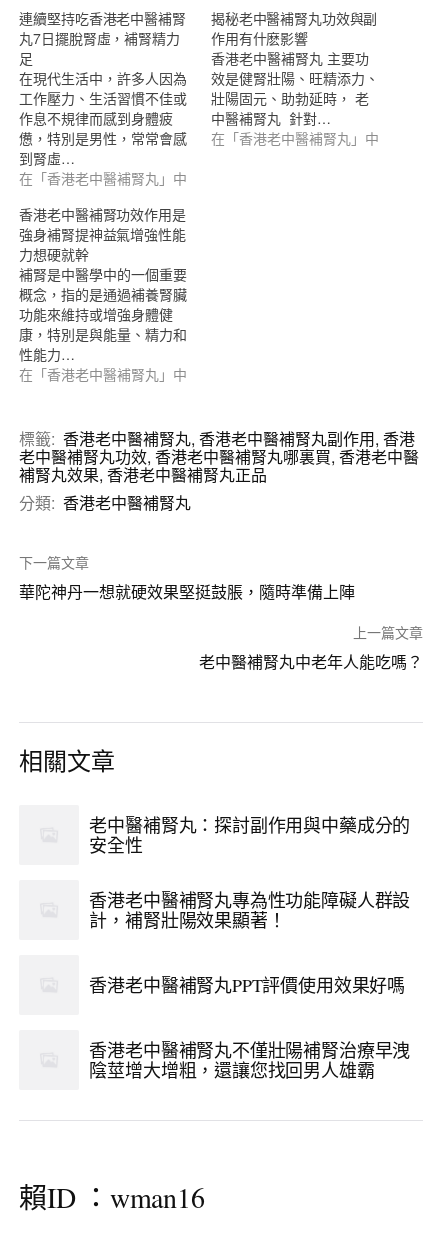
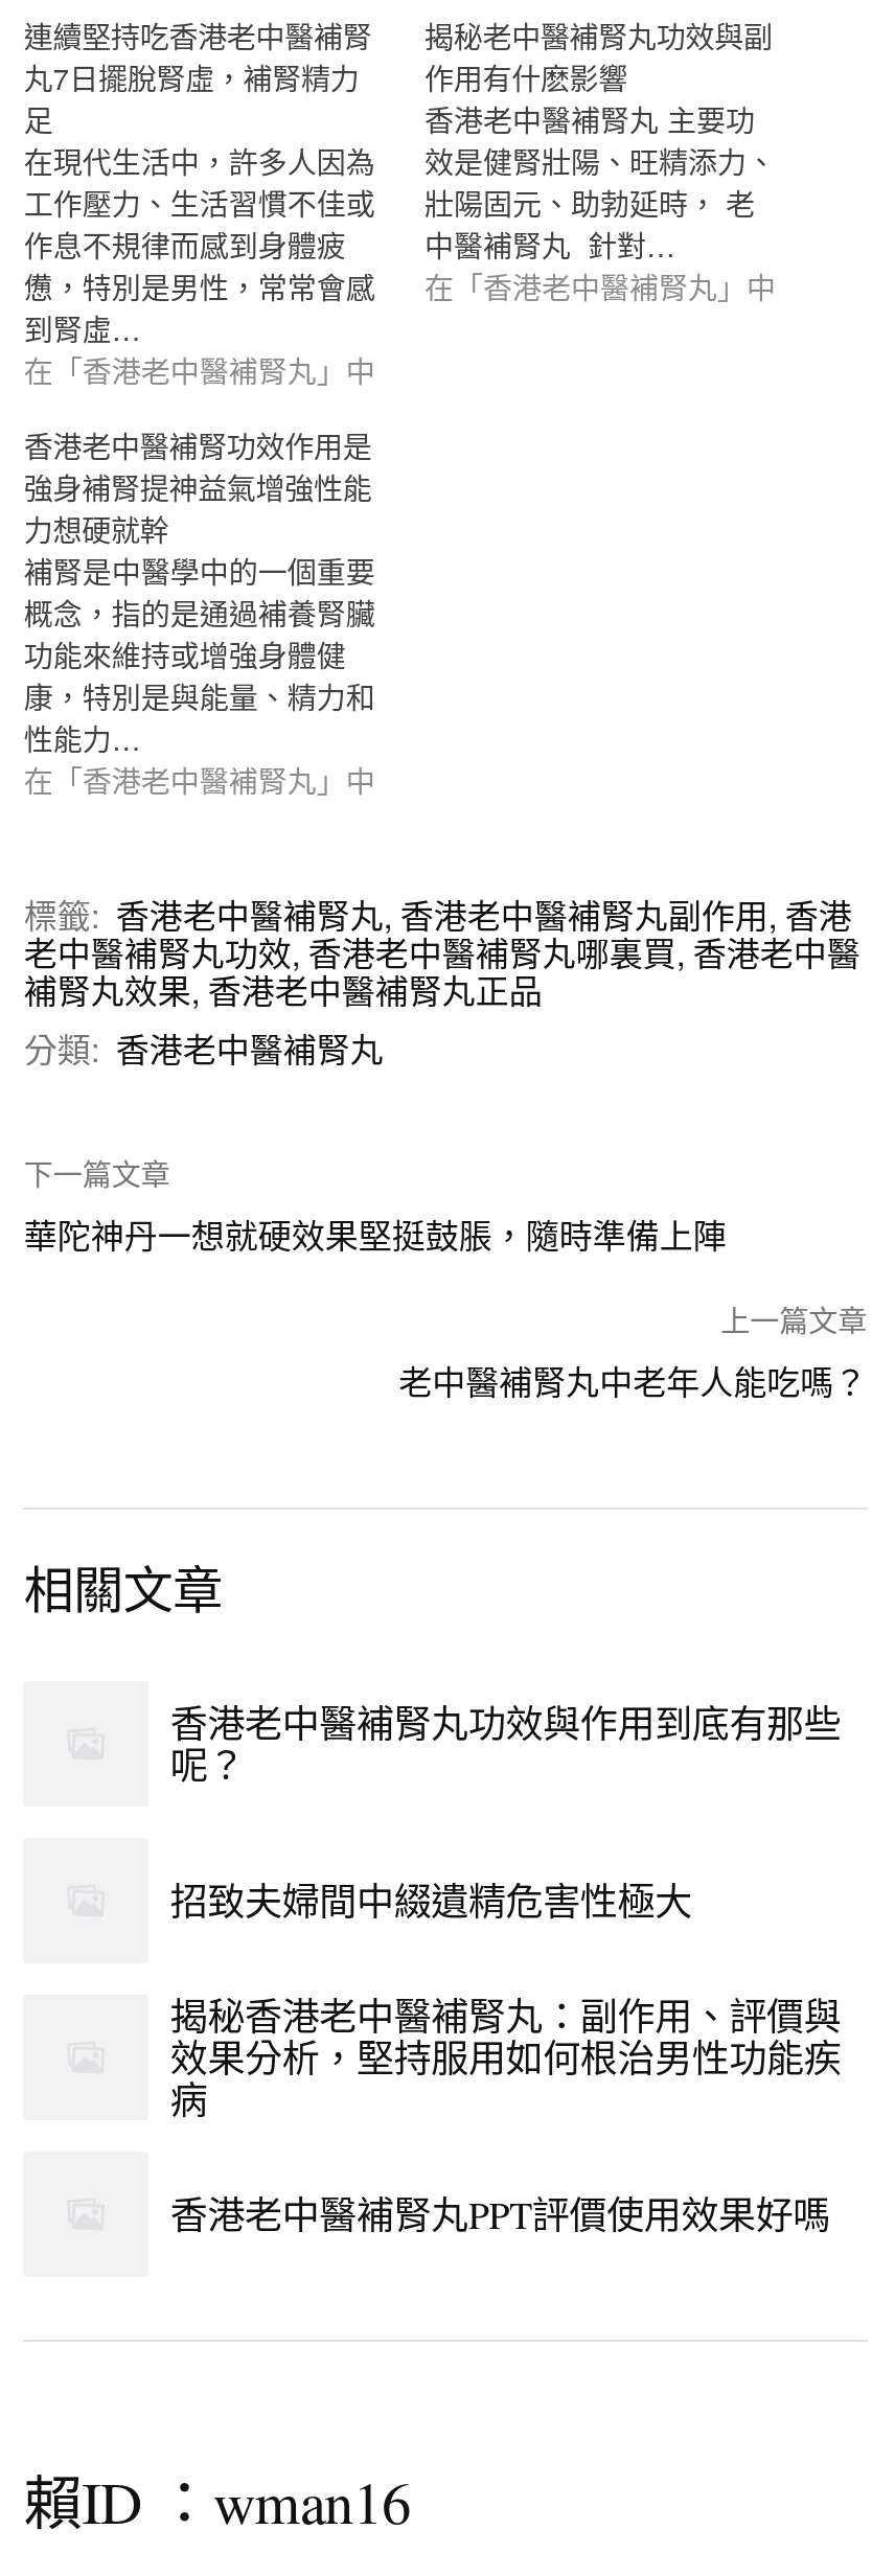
- 老中醫補腎丸：探討副作用與中藥成分的
- 安全性
- 香港老中醫補腎丸專為性功能障礙人群設
- 計，補腎壯陽效果顯著！
+ 香港老中醫補腎丸功效與作用到底有那些
+ 呢？
+ 招致夫婦間中綴遺精危害性極大
+ 揭秘香港老中醫補腎丸：副作用、評價與
+ 效果分析，堅持服用如何根治男性功能疾
+ 病

moved down: 香港老中醫補腎丸PPT評價使用效果好嗎

- 香港老中醫補腎丸不僅壯陽補腎治療早洩
- 陰莖增大增粗，還讓您找回男人雄霸
